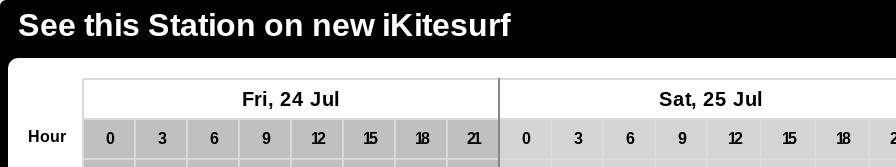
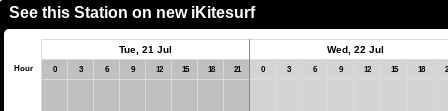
- Fri, 24 Jul
+ Tue, 21 Jul

- Sat, 25 Jul
+ Wed, 22 Jul
